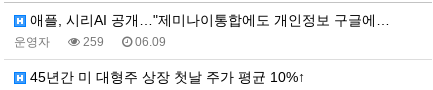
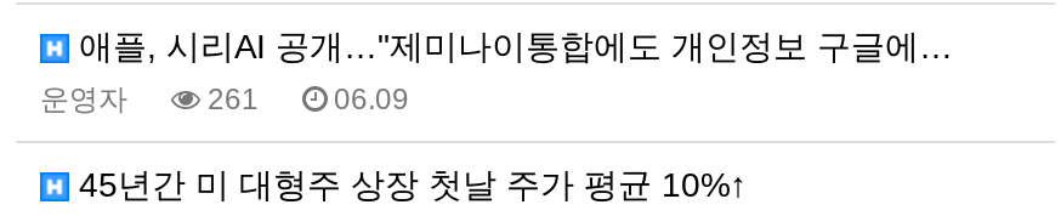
- 259 06.09
+ 261 06.09
